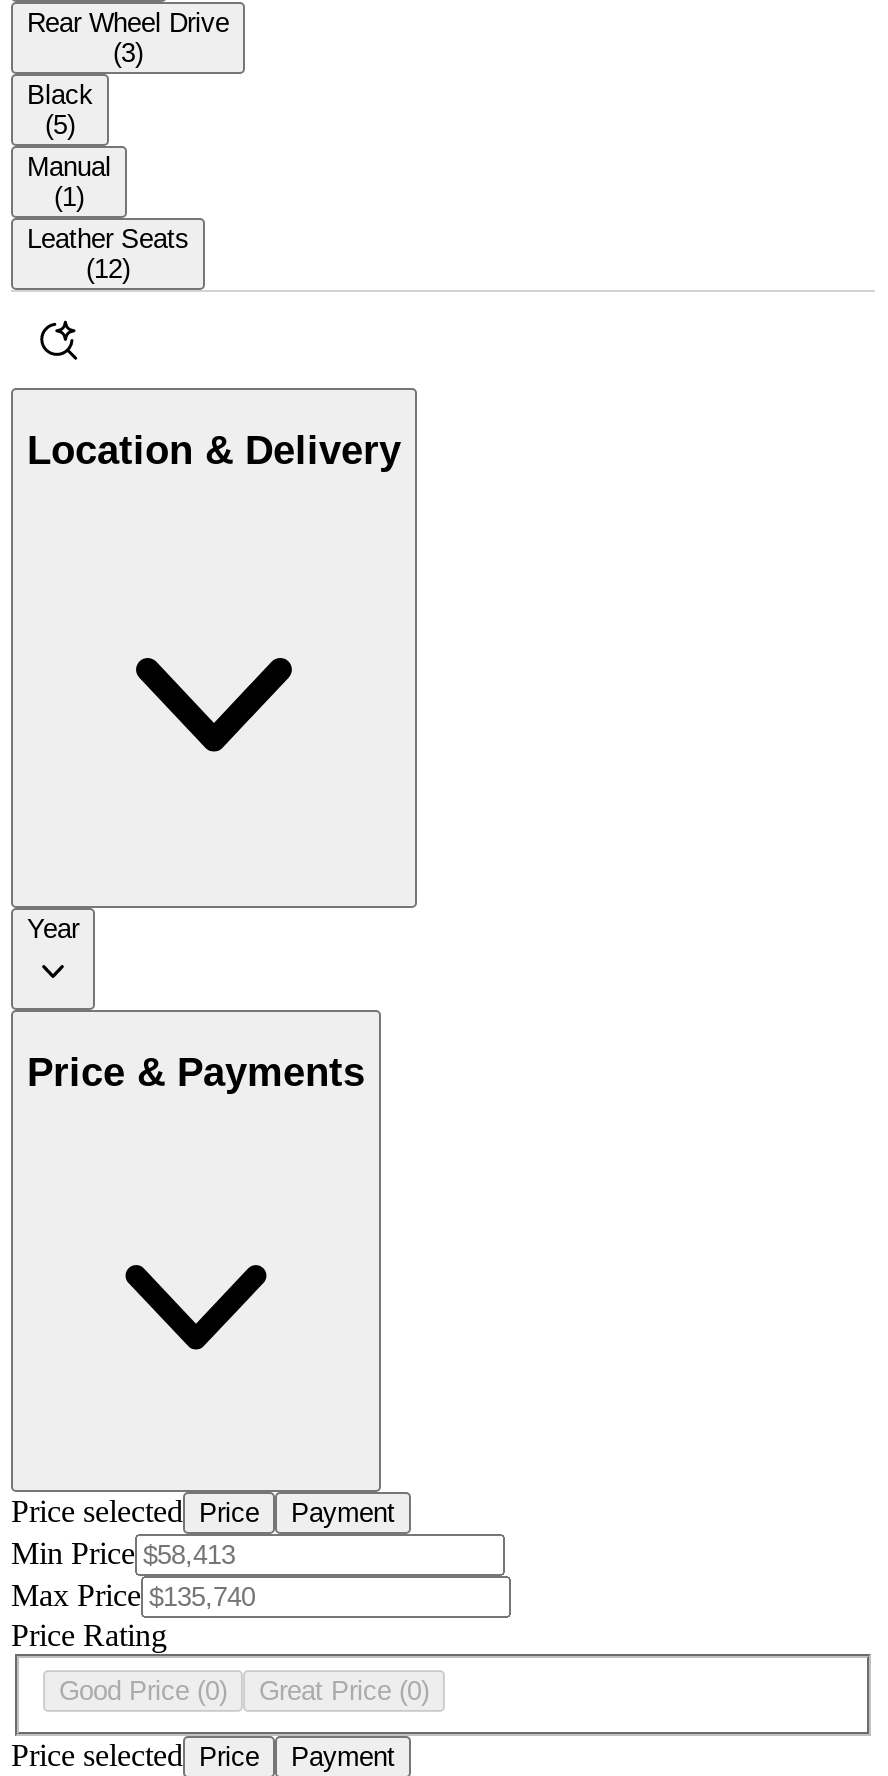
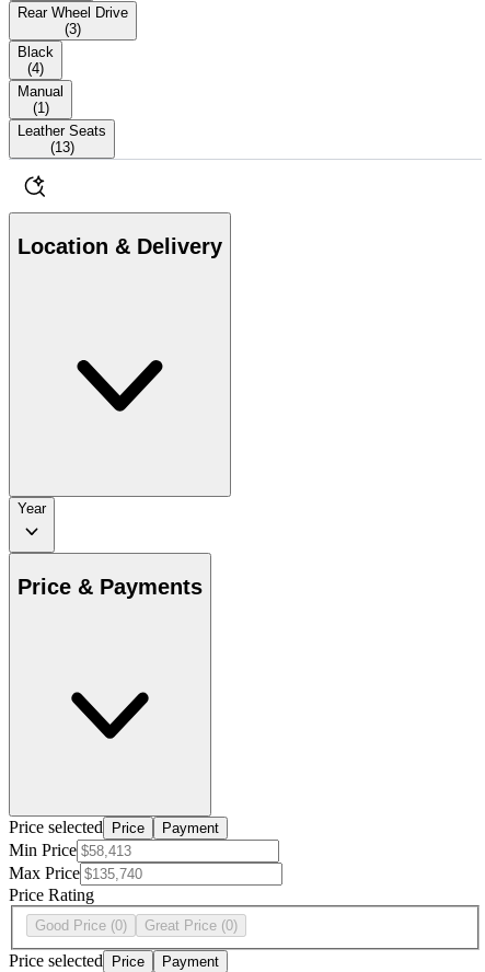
- (5)
+ (4)

- (12)
+ (13)
